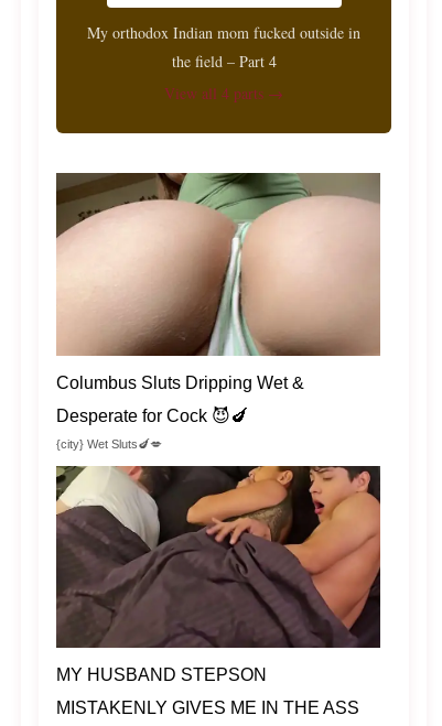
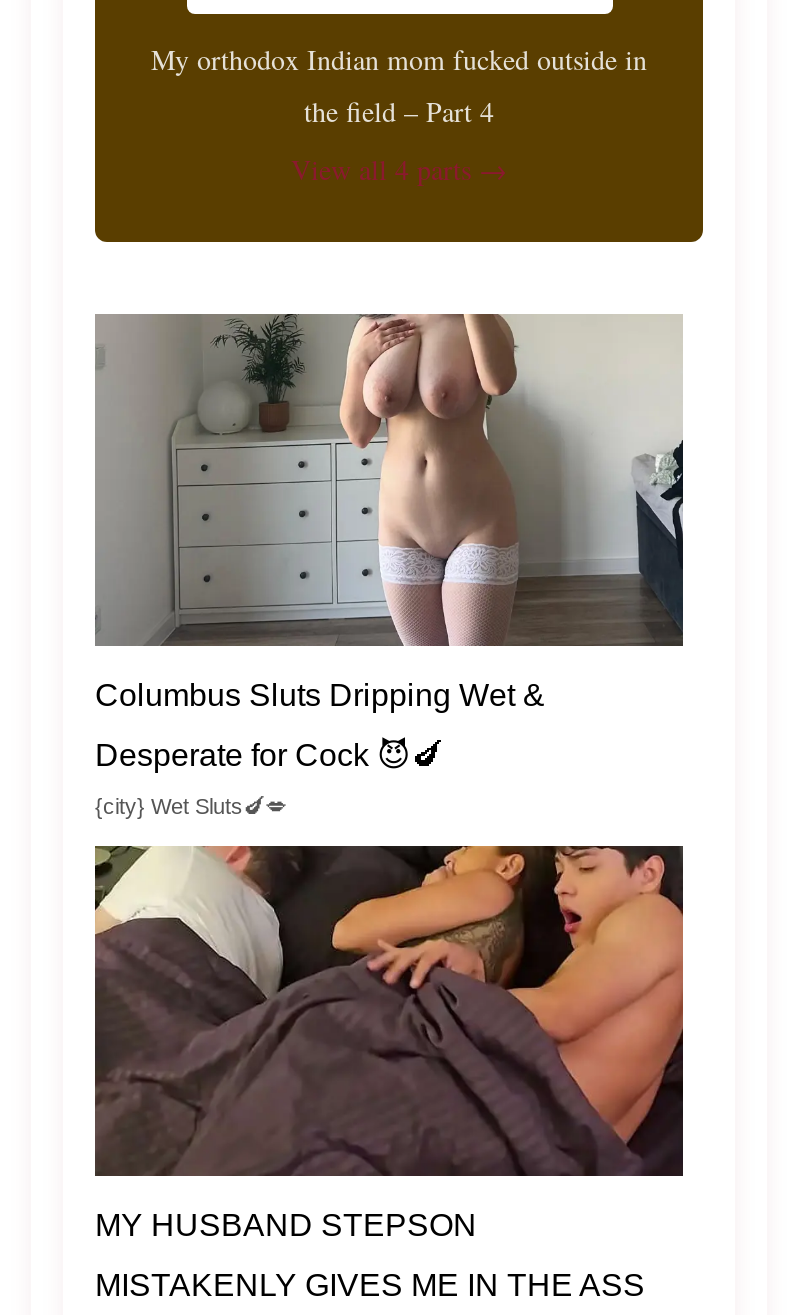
- [image]
+ [image]
